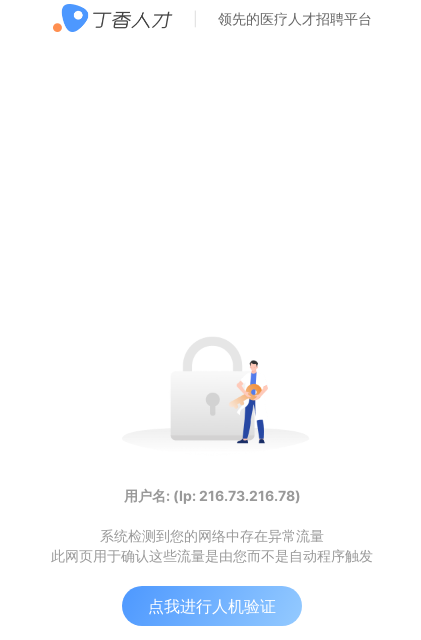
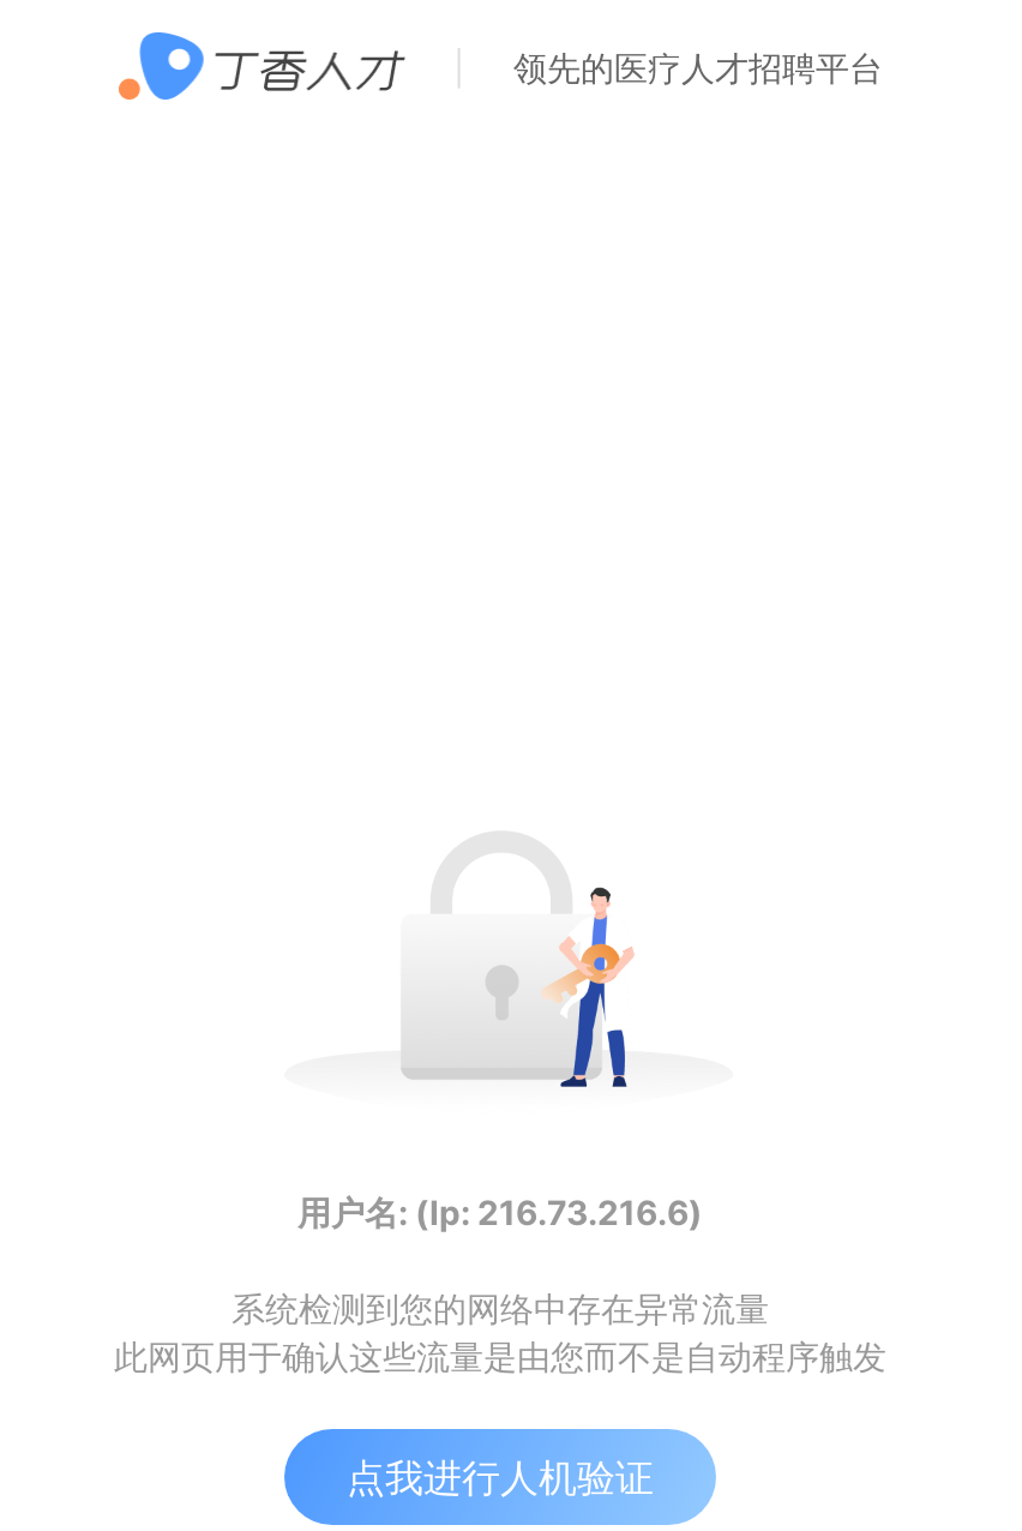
- 用户名: (Ip: 216.73.216.78)
+ 用户名: (Ip: 216.73.216.6)
